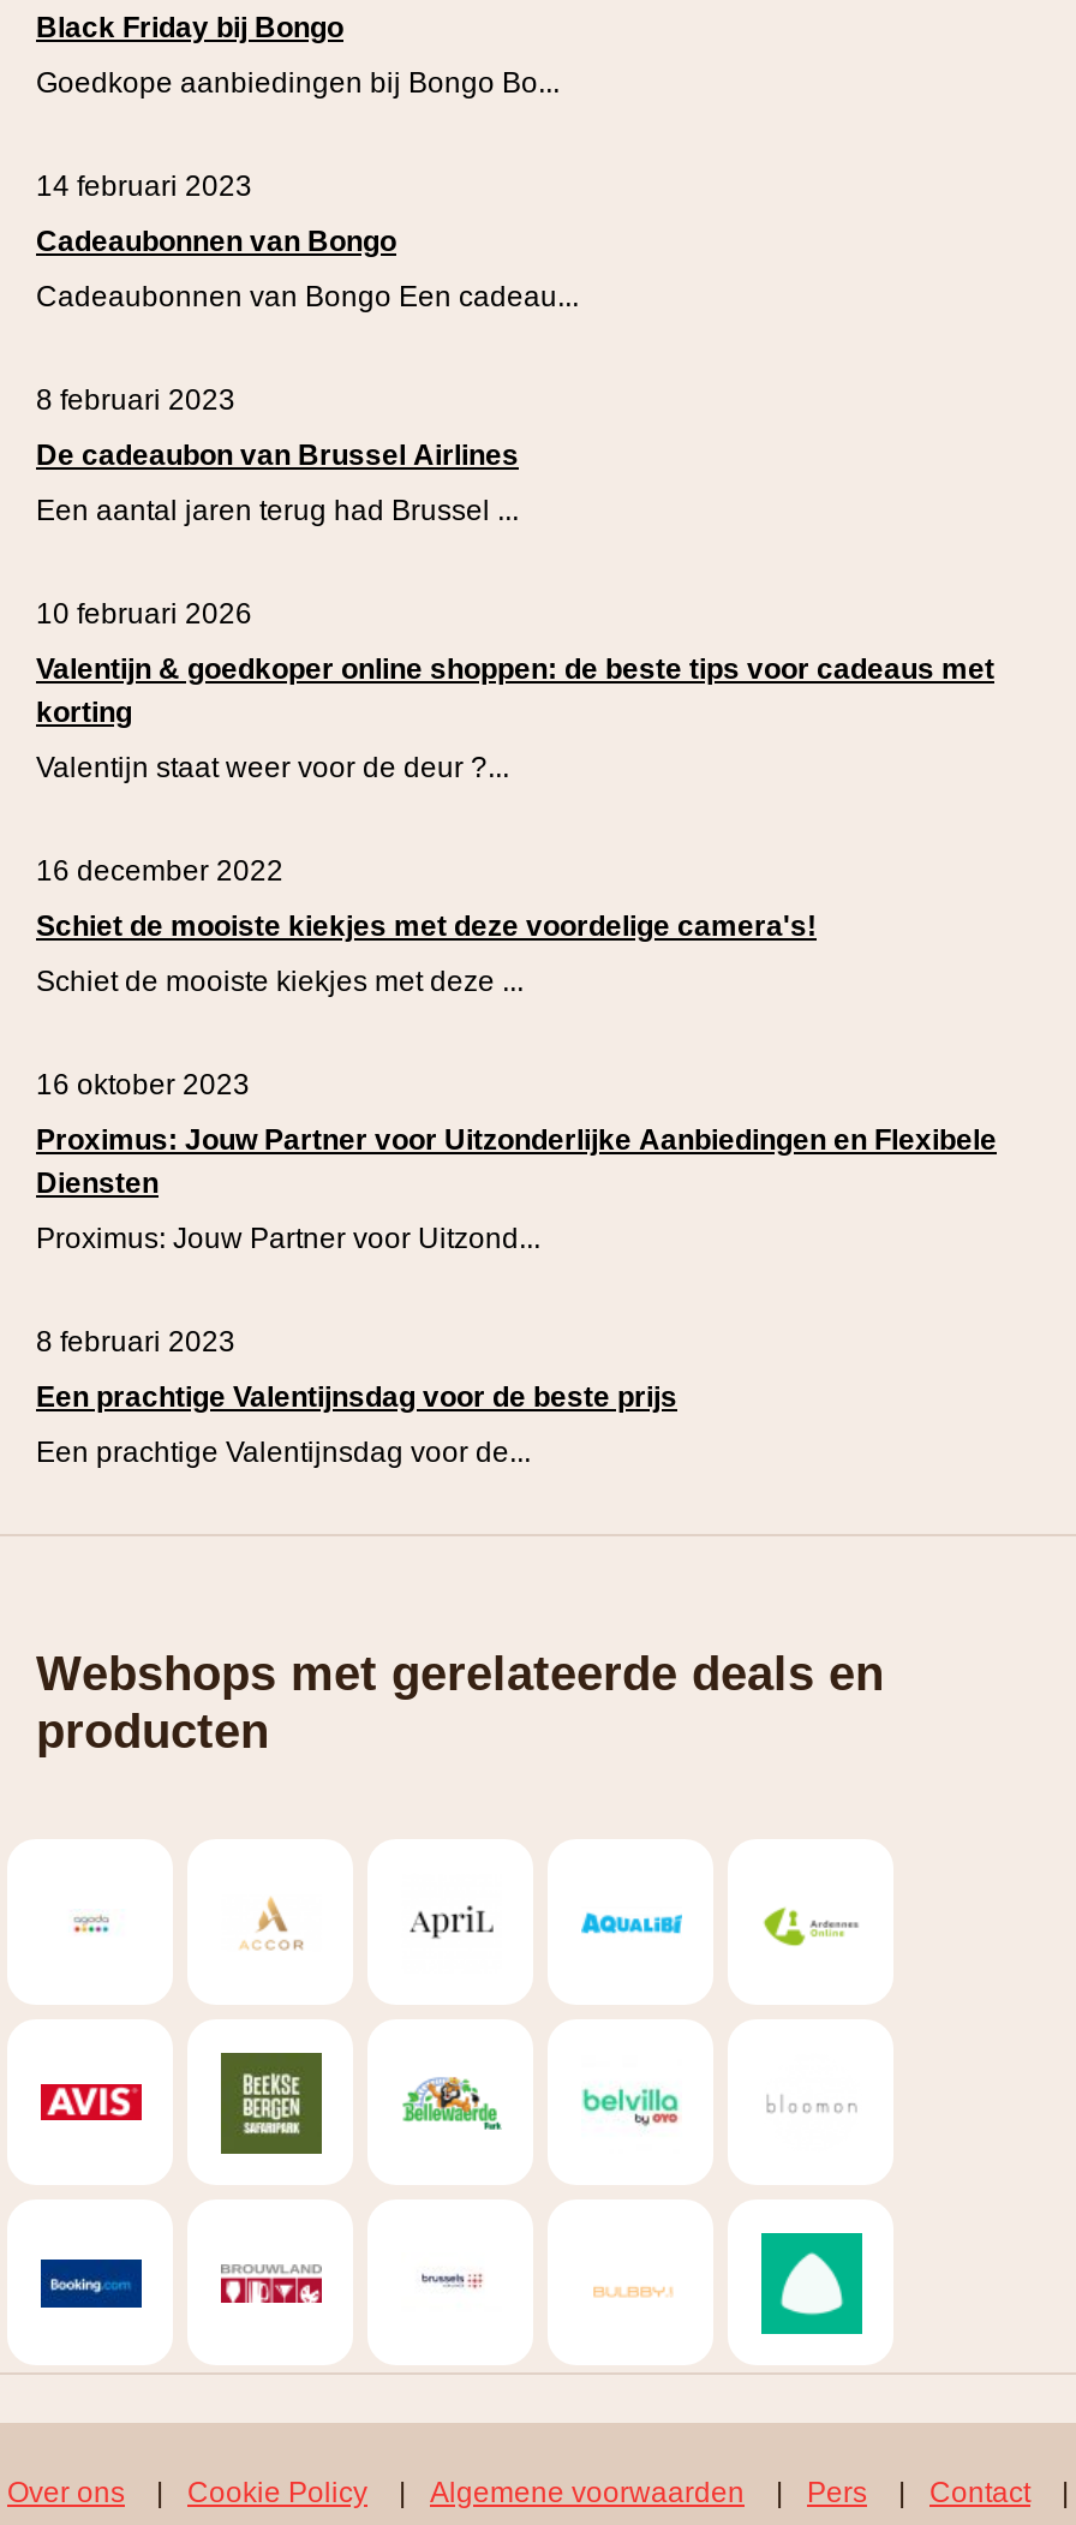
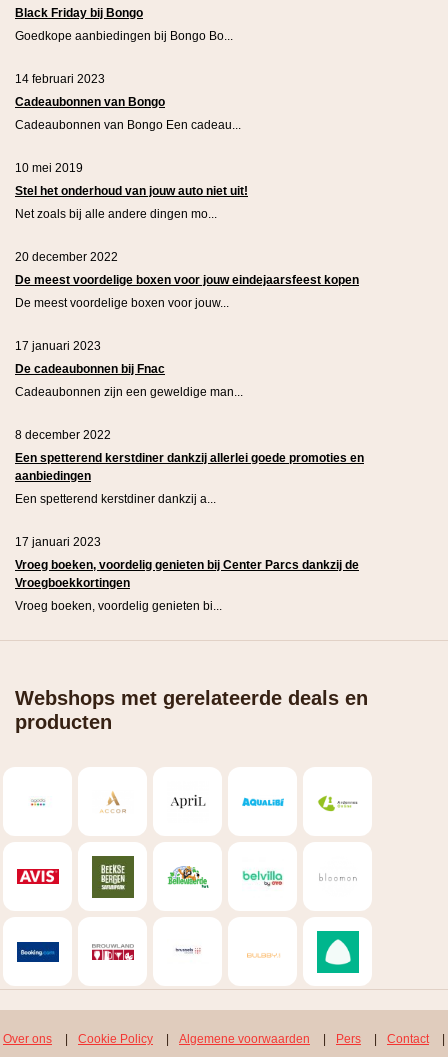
- 8 februari 2023
+ 10 mei 2019

- De cadeaubon van Brussel Airlines
+ Stel het onderhoud van jouw auto niet uit!

- Een aantal jaren terug had Brussel ...
+ Net zoals bij alle andere dingen mo...

- 10 februari 2026
+ 20 december 2022

- Valentijn & goedkoper online shoppen: de beste tips voor cadeaus met
- korting
+ De meest voordelige boxen voor jouw eindejaarsfeest kopen

- Valentijn staat weer voor de deur ?...
+ De meest voordelige boxen voor jouw...

- 16 december 2022
+ 17 januari 2023

- Schiet de mooiste kiekjes met deze voordelige camera's!
+ De cadeaubonnen bij Fnac

- Schiet de mooiste kiekjes met deze ...
+ Cadeaubonnen zijn een geweldige man...

- 16 oktober 2023
+ 8 december 2022

- Proximus: Jouw Partner voor Uitzonderlijke Aanbiedingen en Flexibele
- Diensten
+ Een spetterend kerstdiner dankzij allerlei goede promoties en
+ aanbiedingen

- Proximus: Jouw Partner voor Uitzond...
+ Een spetterend kerstdiner dankzij a...

- 8 februari 2023
+ 17 januari 2023

- Een prachtige Valentijnsdag voor de beste prijs
+ Vroeg boeken, voordelig genieten bij Center Parcs dankzij de
+ Vroegboekkortingen

- Een prachtige Valentijnsdag voor de...
+ Vroeg boeken, voordelig genieten bi...
